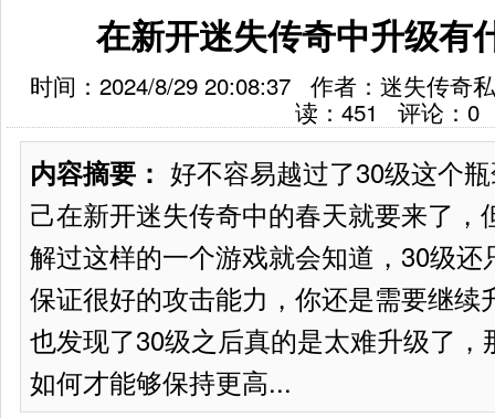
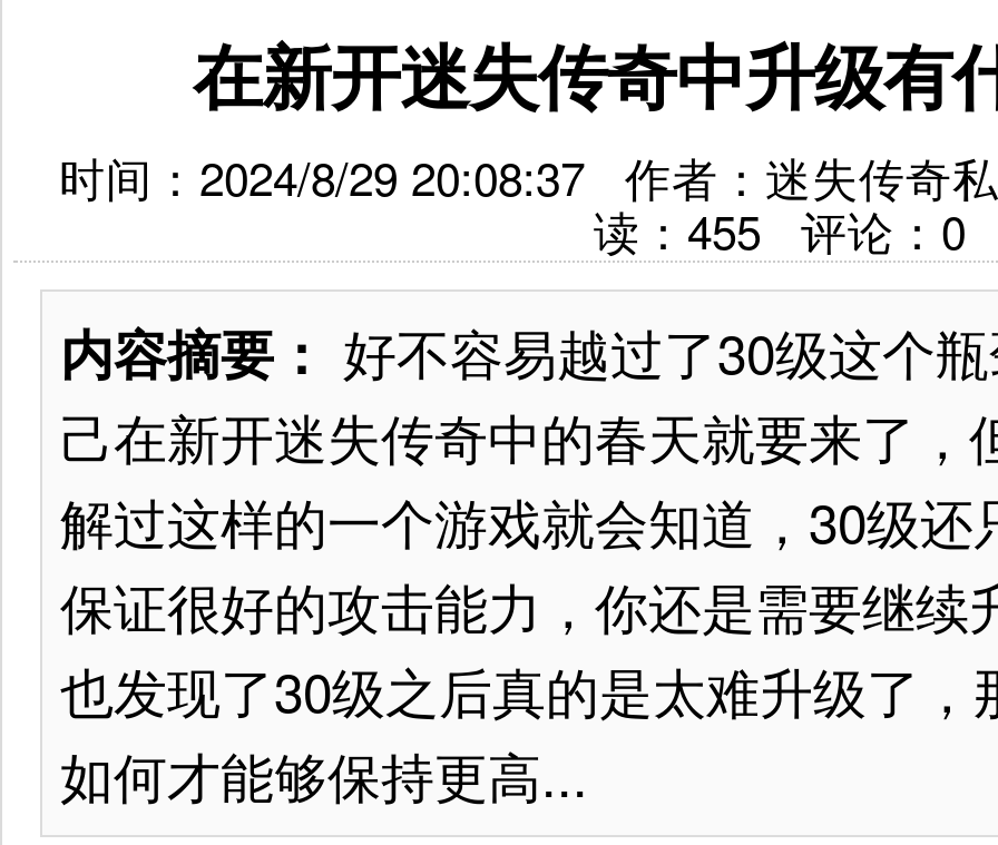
- 读：451评论：0
+ 读：455评论：0
